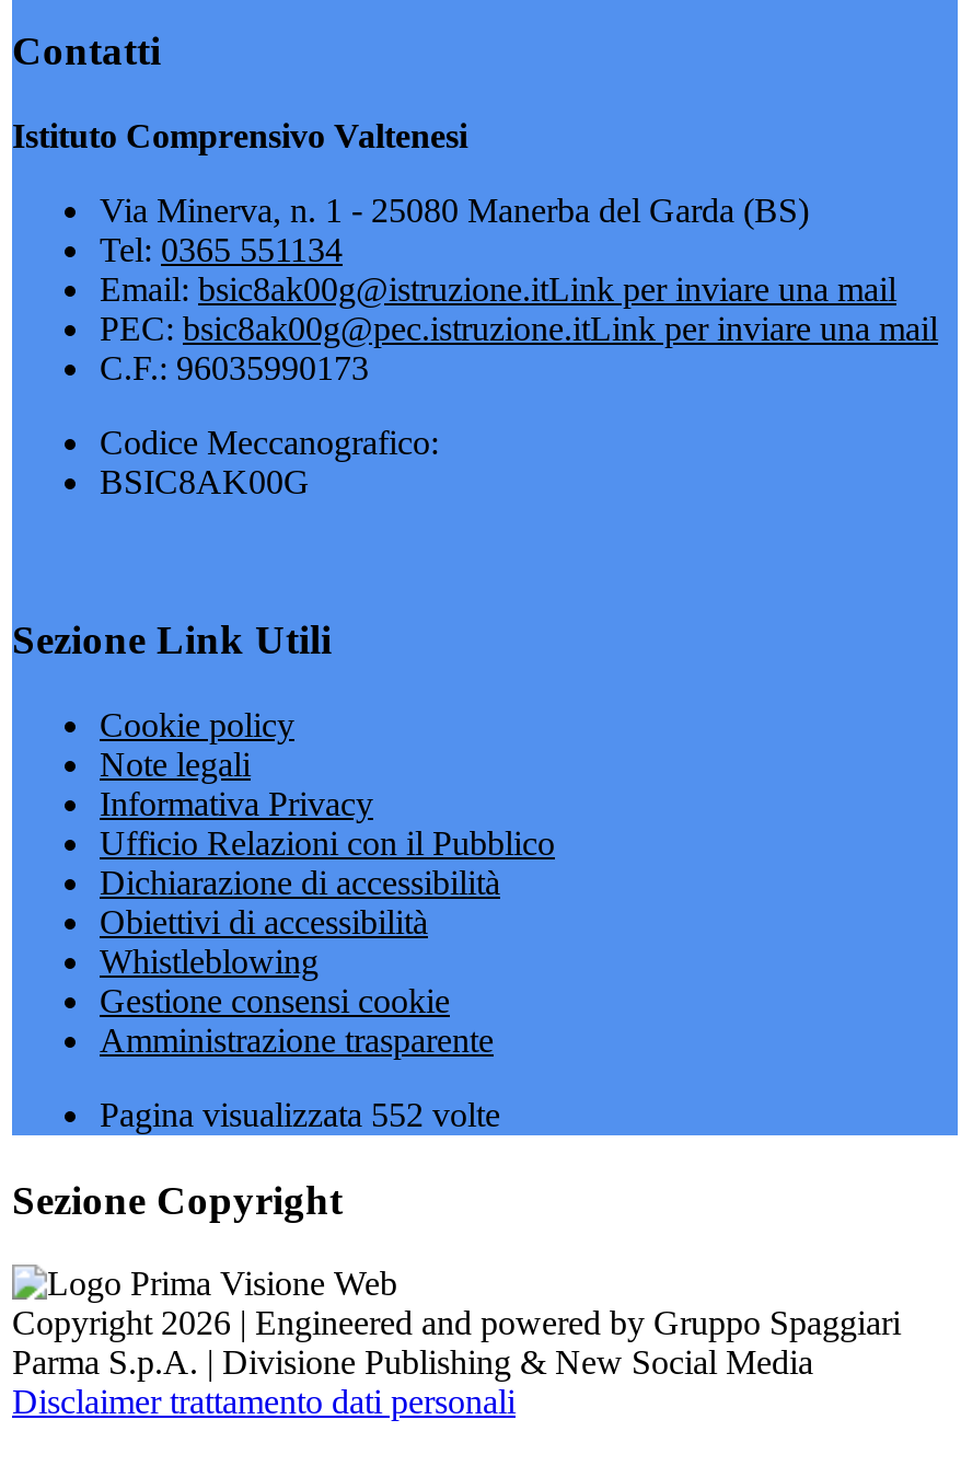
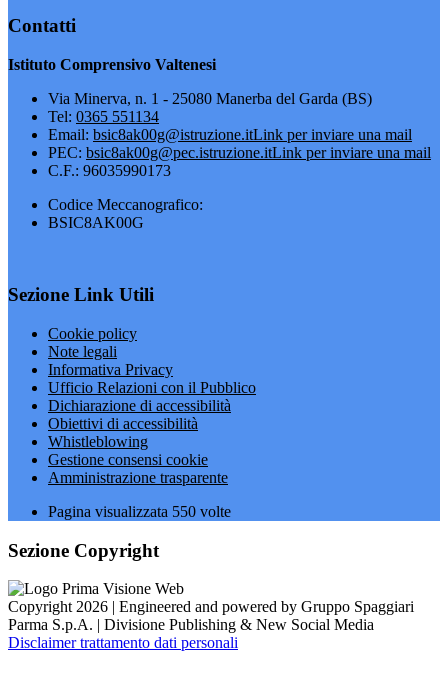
- Pagina visualizzata 552 volte
+ Pagina visualizzata 550 volte
